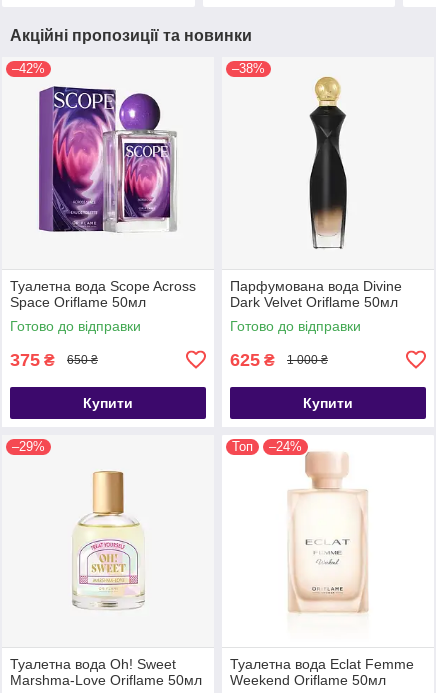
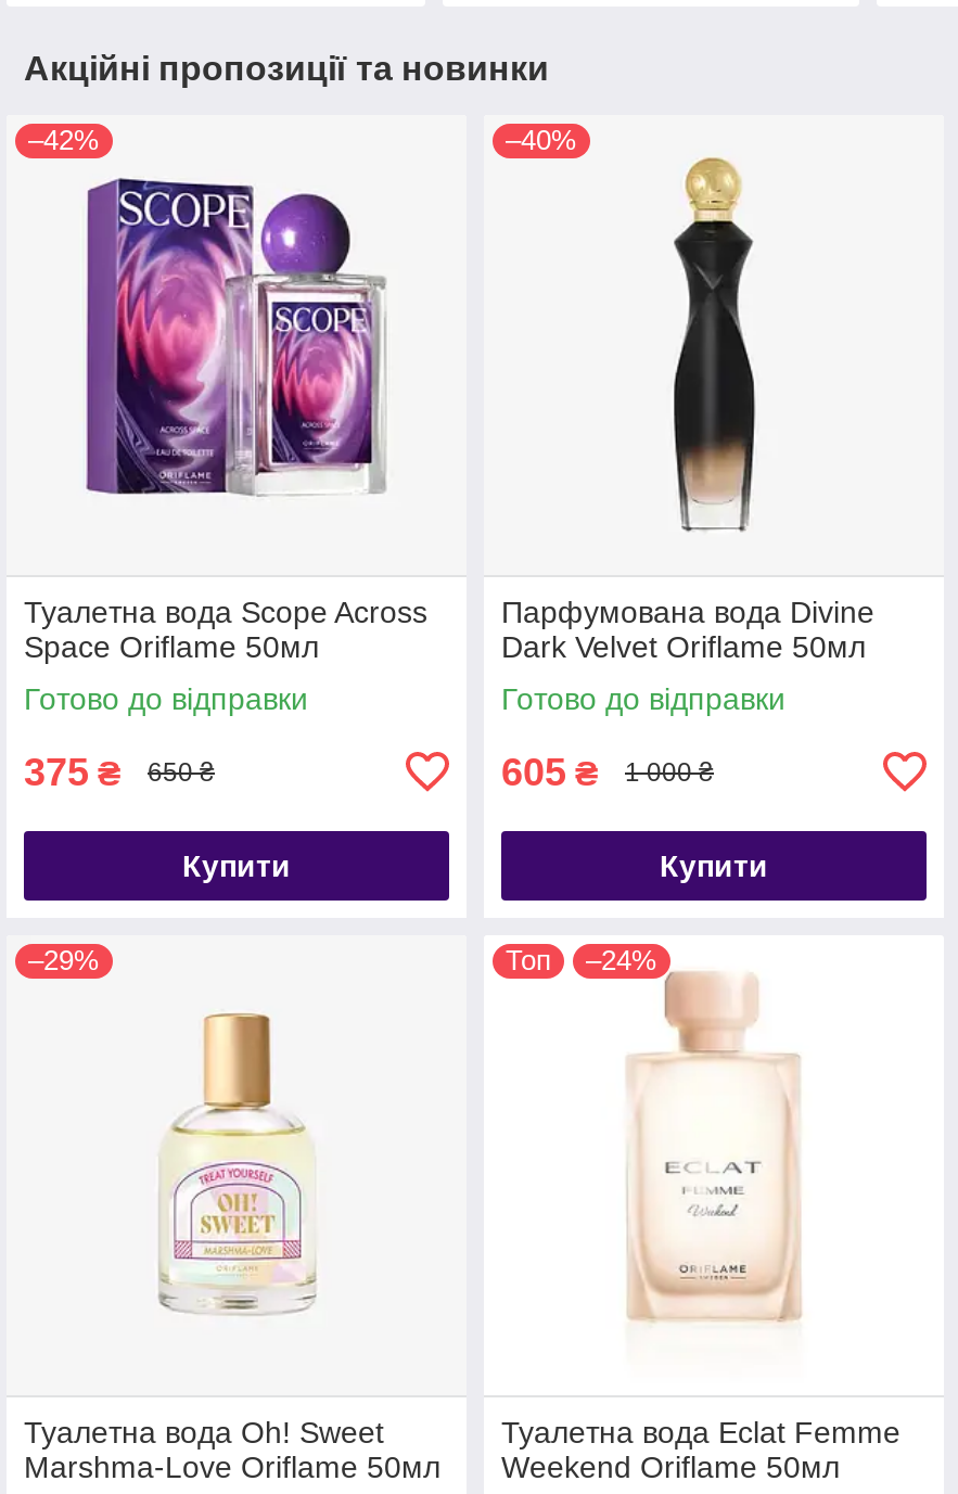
- –38%
+ –40%

- 625 ₴
+ 605 ₴
